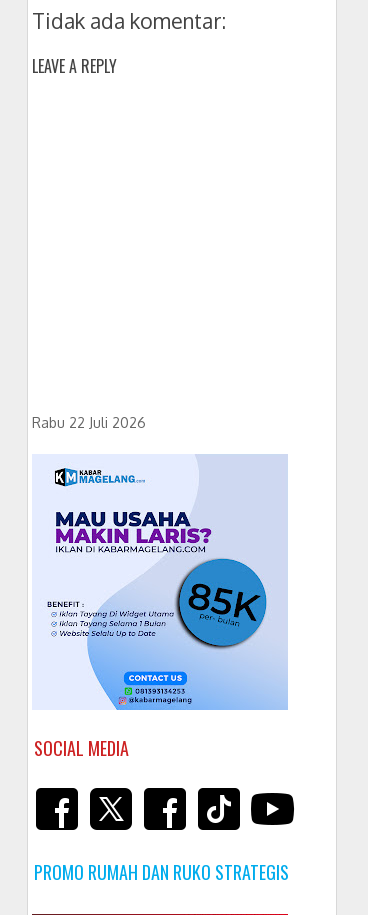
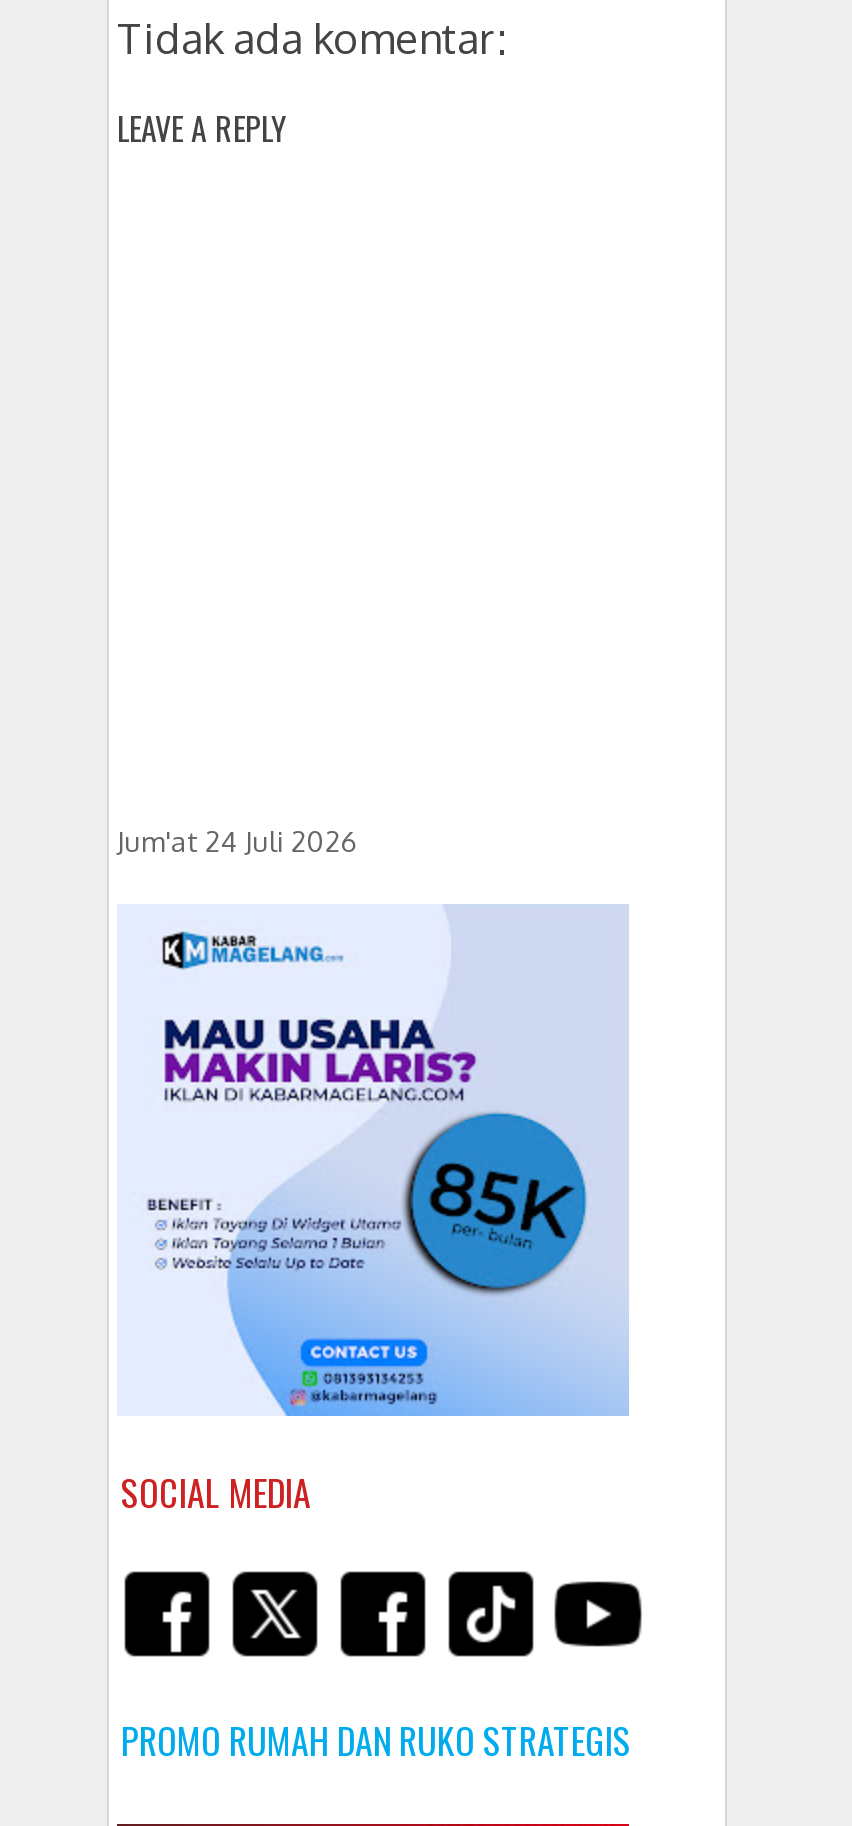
- Rabu 22 Juli 2026
+ Jum'at 24 Juli 2026
